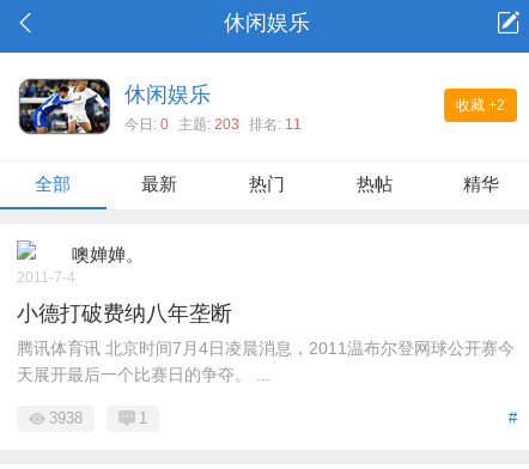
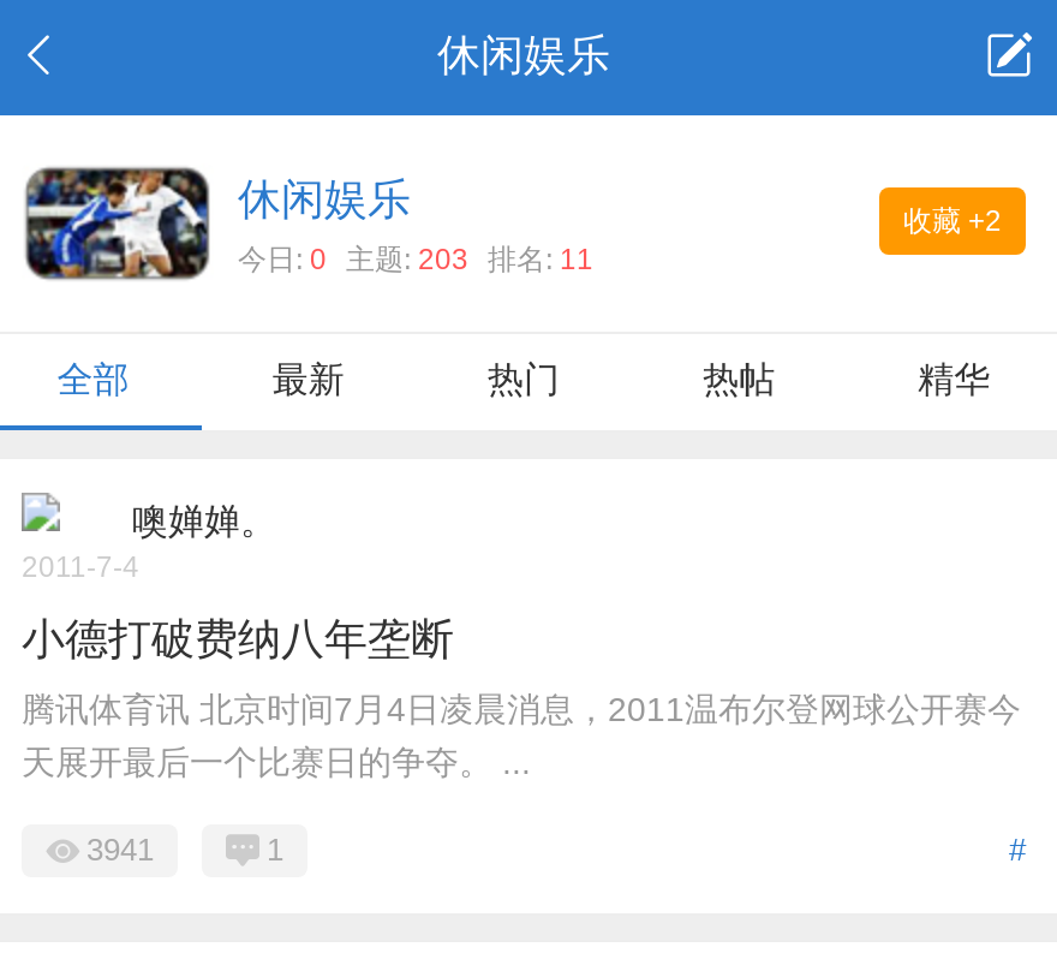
- 3938
+ 3941
